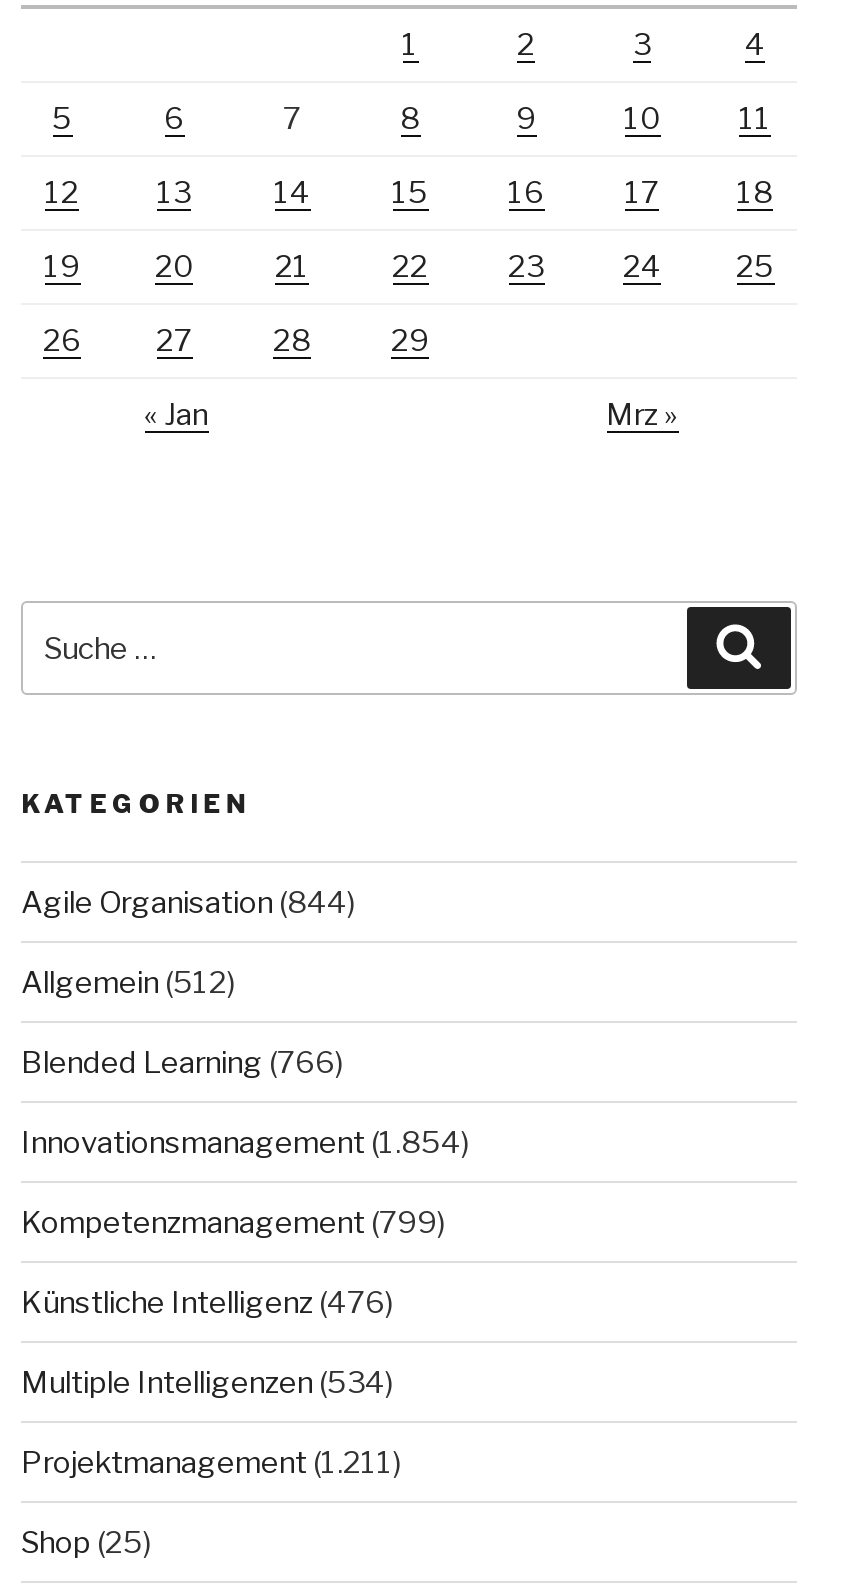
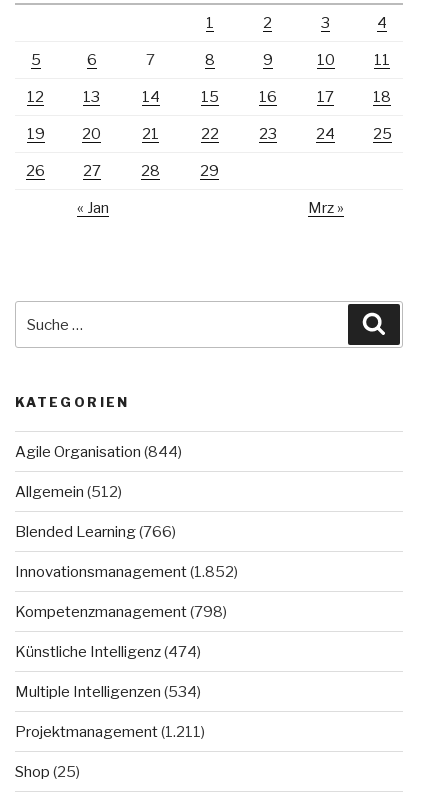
- Innovationsmanagement (1.854)
+ Innovationsmanagement (1.852)

- Kompetenzmanagement (799)
+ Kompetenzmanagement (798)

- Künstliche Intelligenz (476)
+ Künstliche Intelligenz (474)
